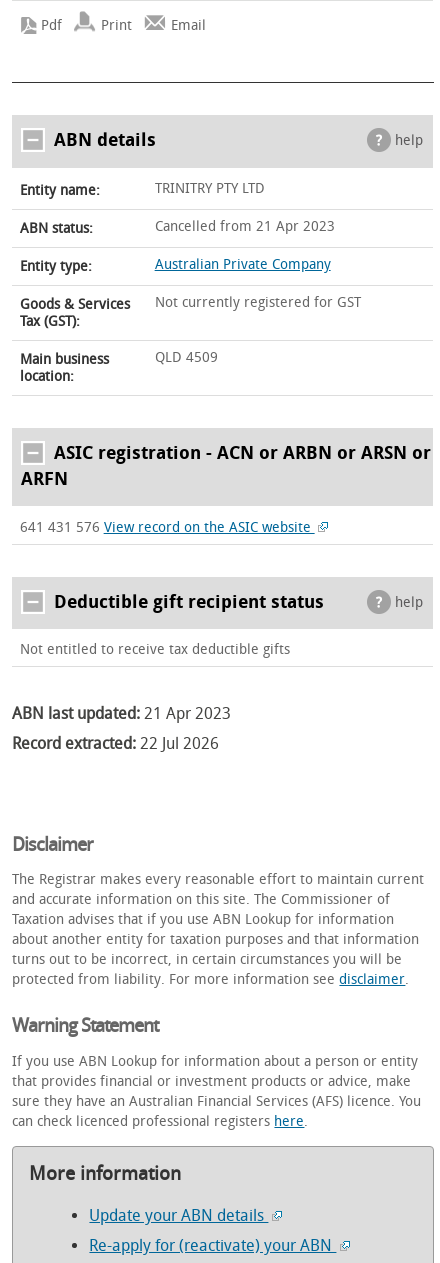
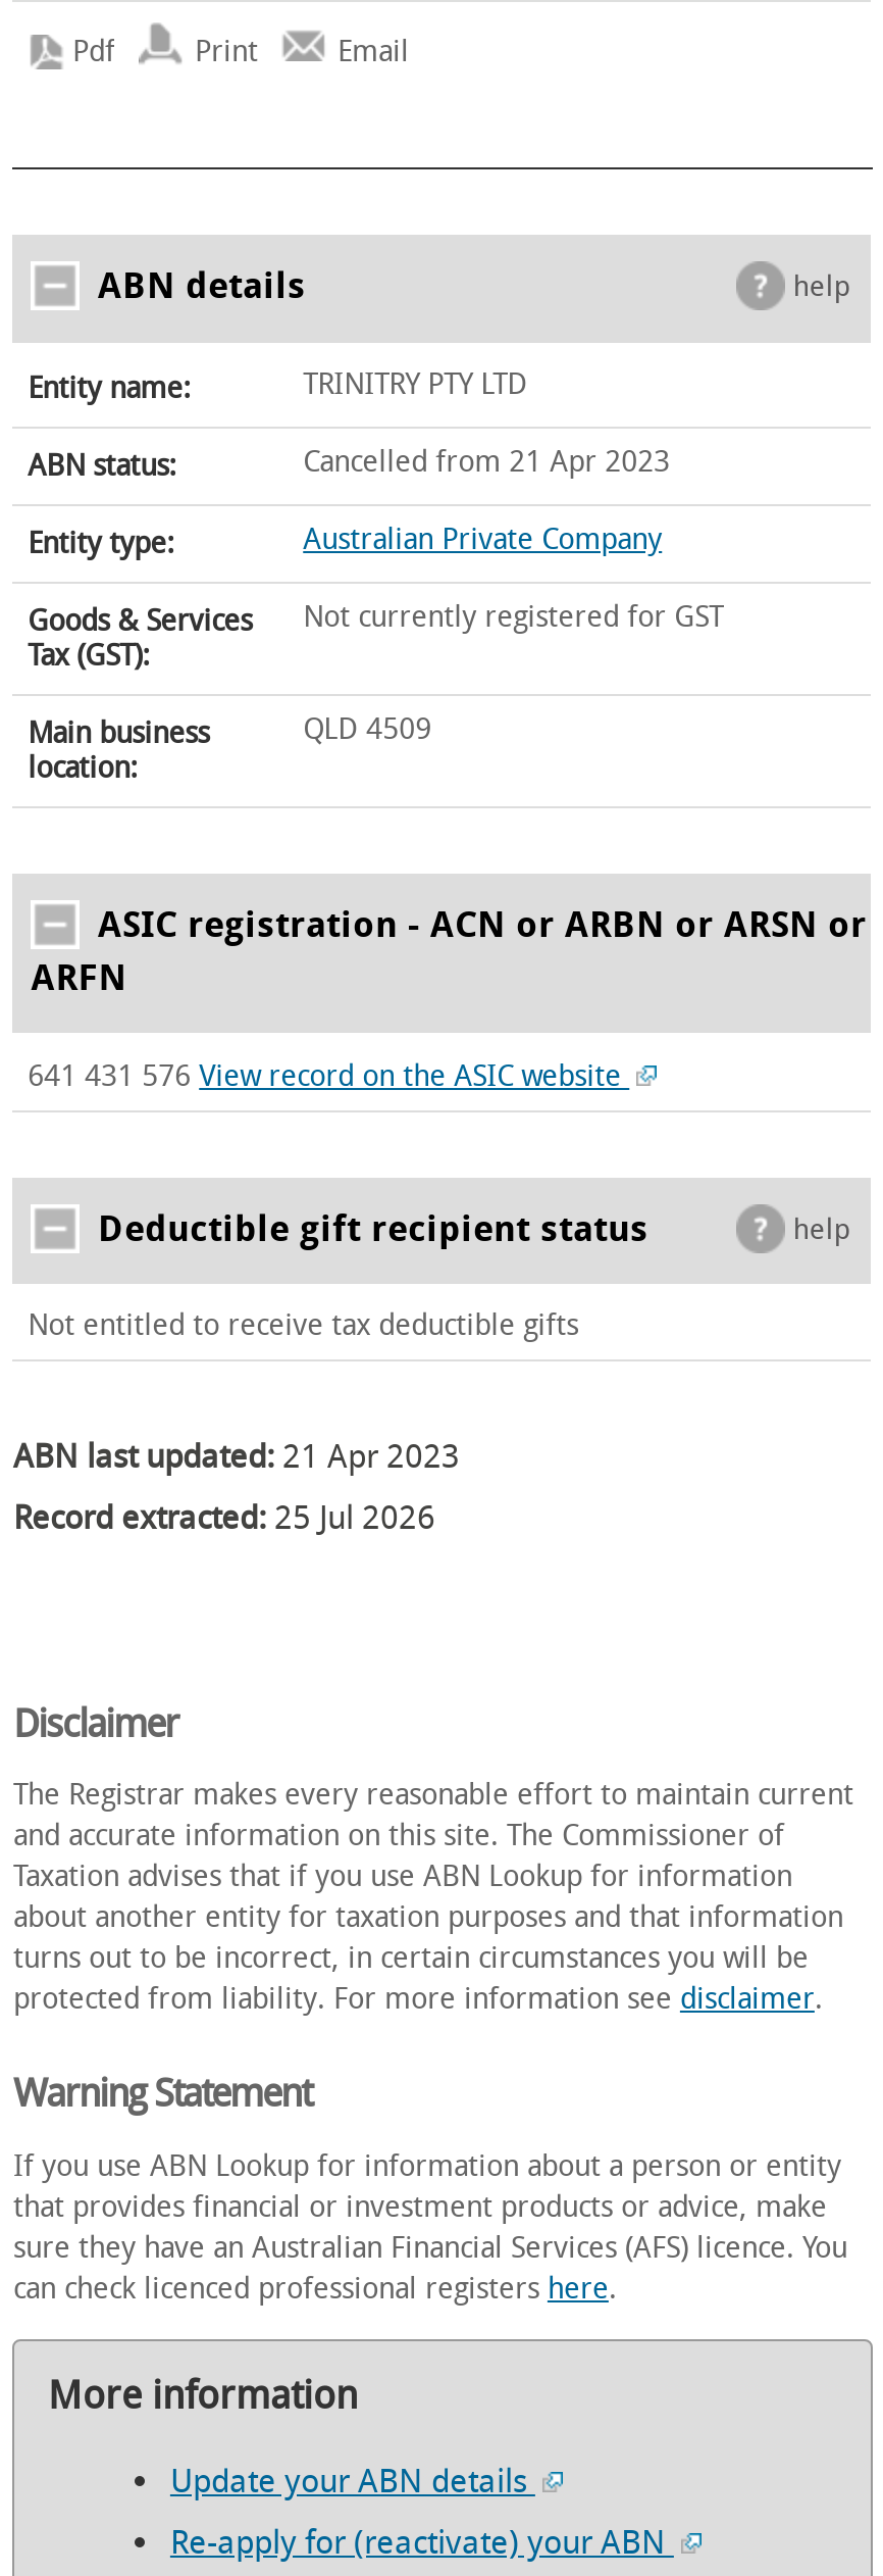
- Record extracted: 22 Jul 2026
+ Record extracted: 25 Jul 2026
